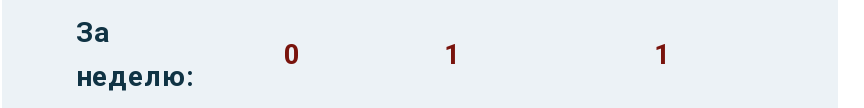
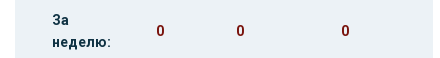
- 1
+ 0

- 1
+ 0
